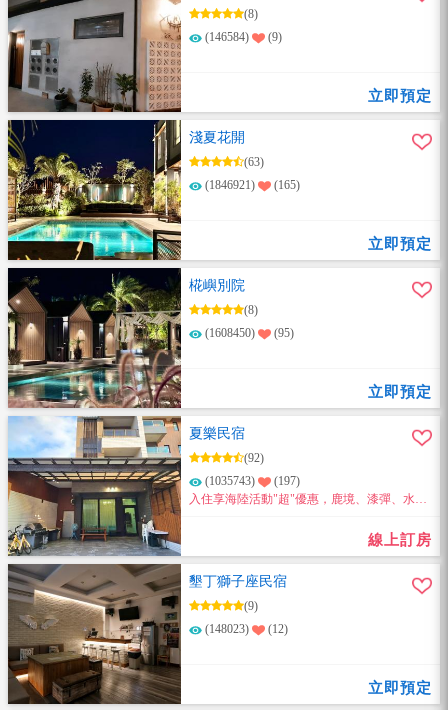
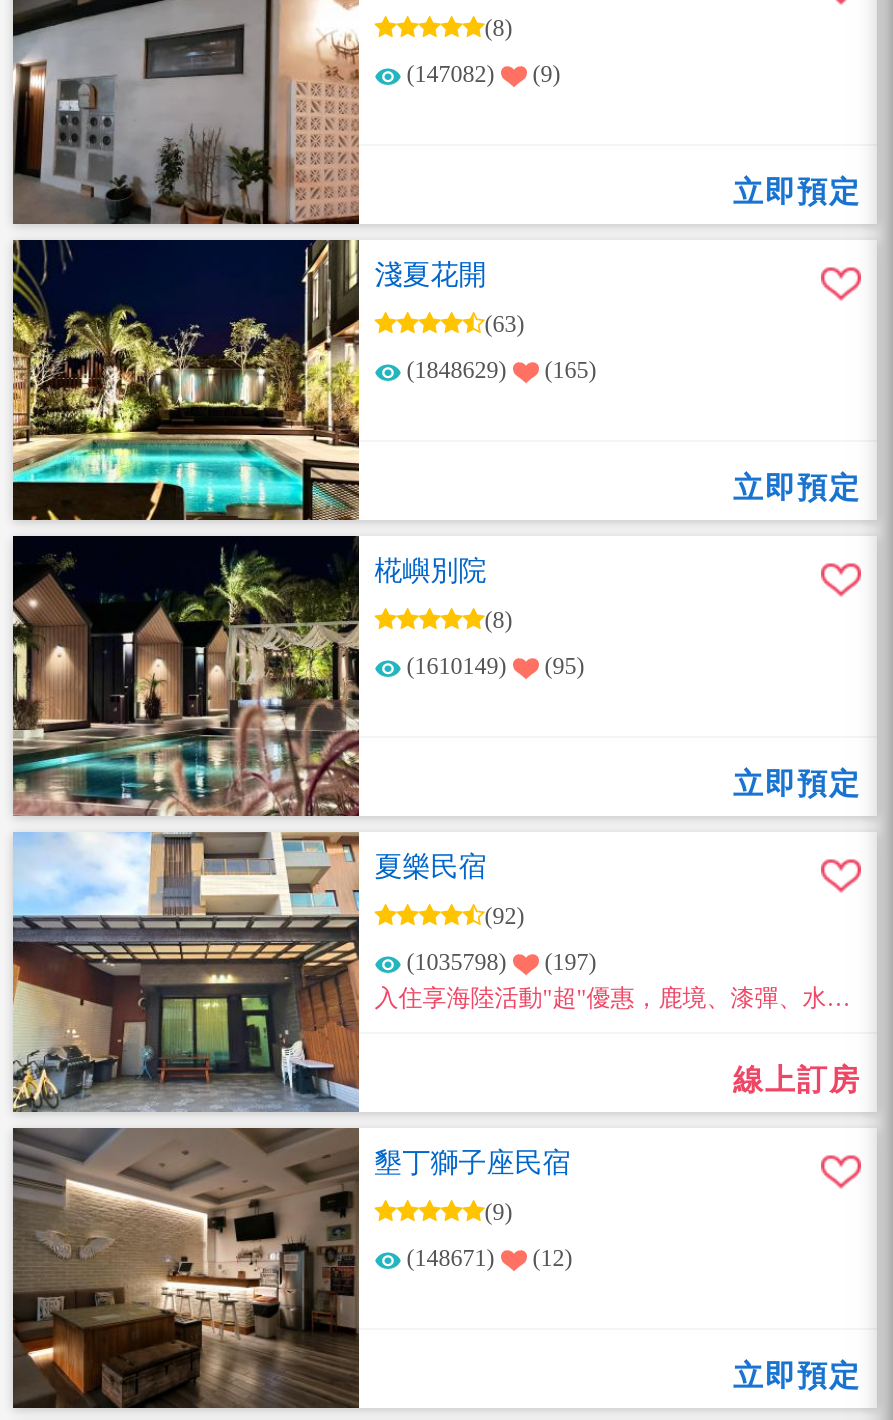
- (146584) (9)
+ (147082) (9)

- (1846921) (165)
+ (1848629) (165)

- (1608450) (95)
+ (1610149) (95)

- (1035743) (197)
+ (1035798) (197)

- (148023) (12)
+ (148671) (12)
